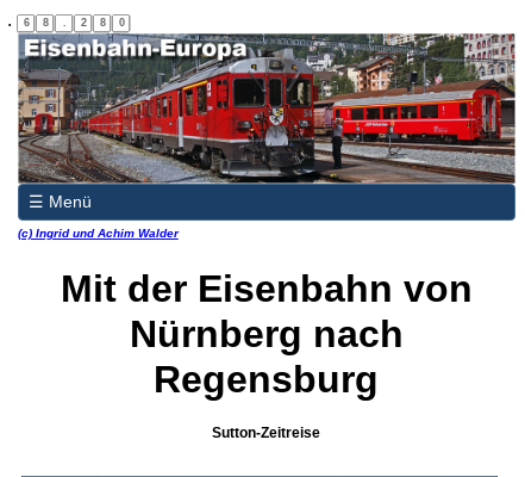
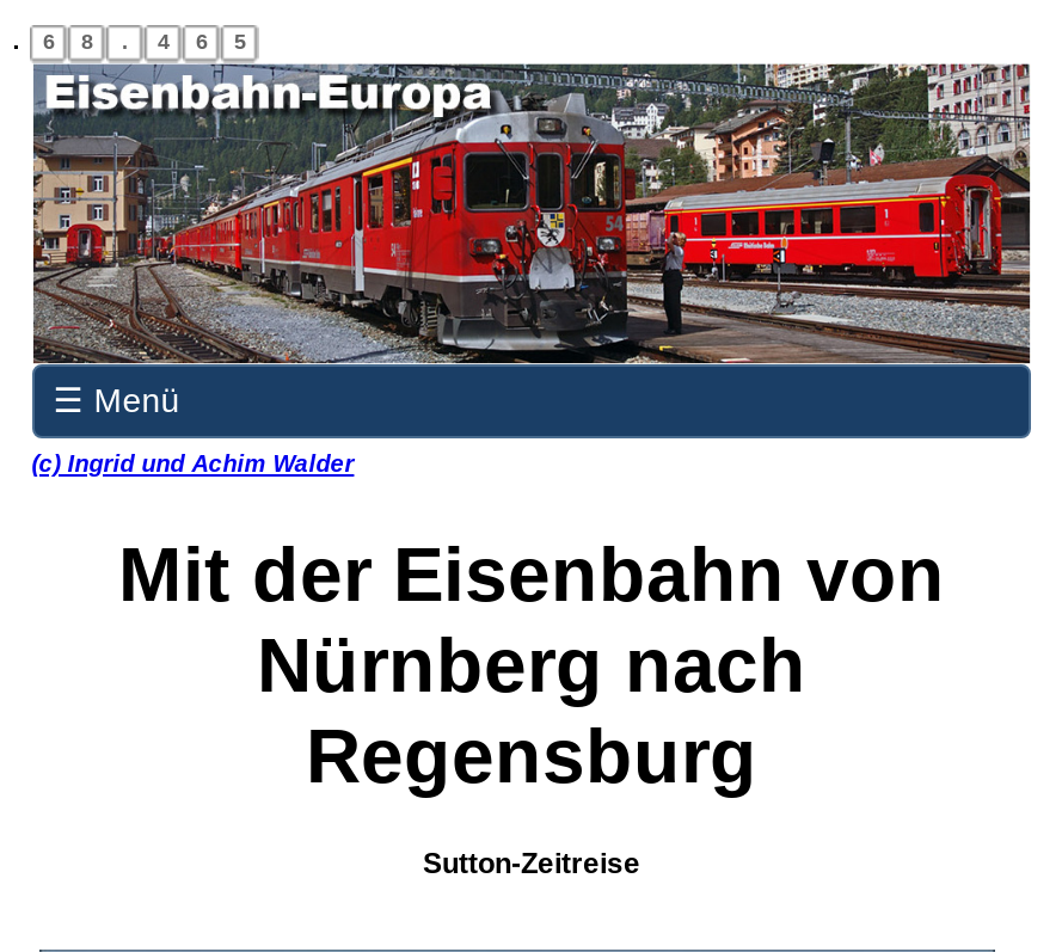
- 2
+ 4

- 8
+ 6

- 0
+ 5
